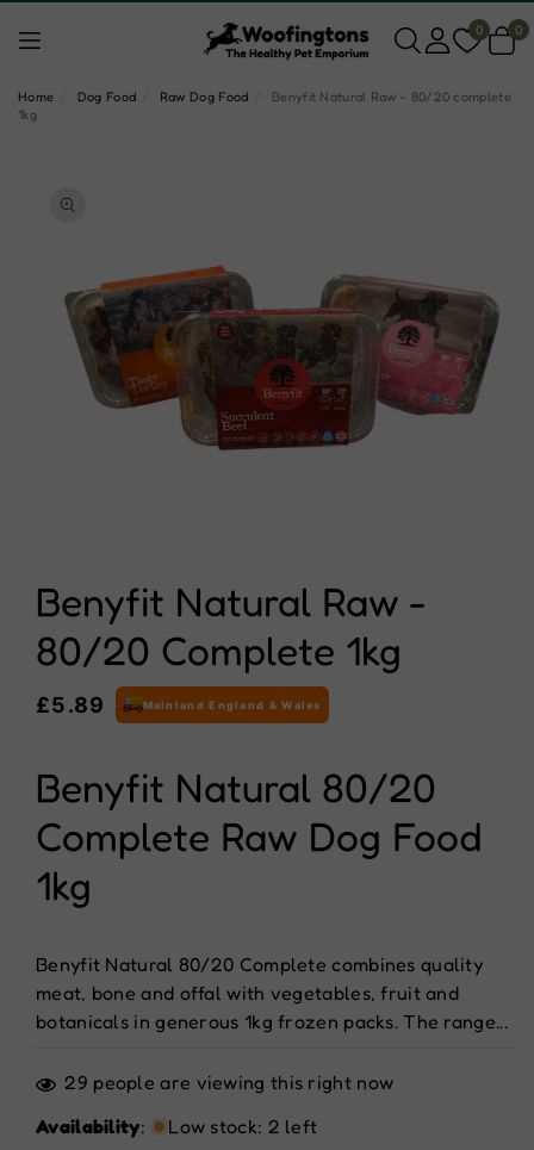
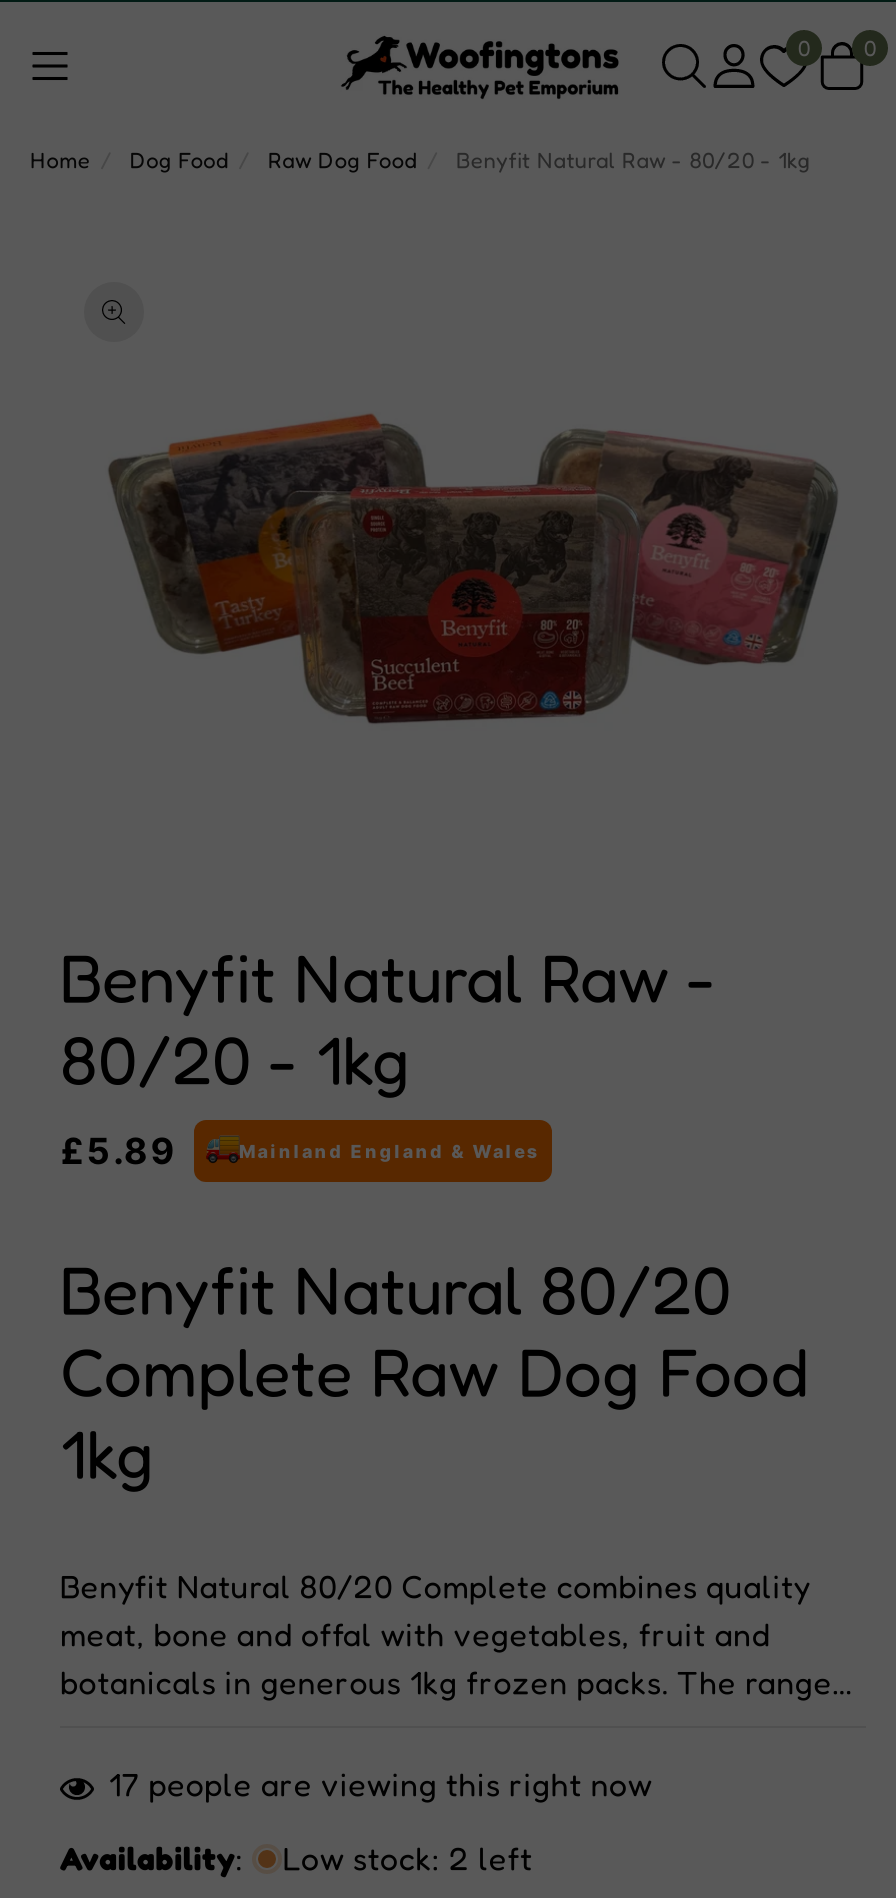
- Home / Dog Food / Raw Dog Food / Benyfit Natural Raw - 80/20 complete
- 1kg
+ Home / Dog Food / Raw Dog Food / Benyfit Natural Raw - 80/20 - 1kg

- 80/20 Complete 1kg
+ 80/20 - 1kg

- 29 people are viewing this right now
+ 17 people are viewing this right now
